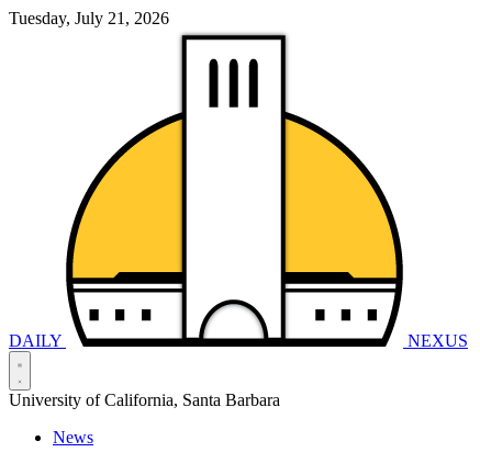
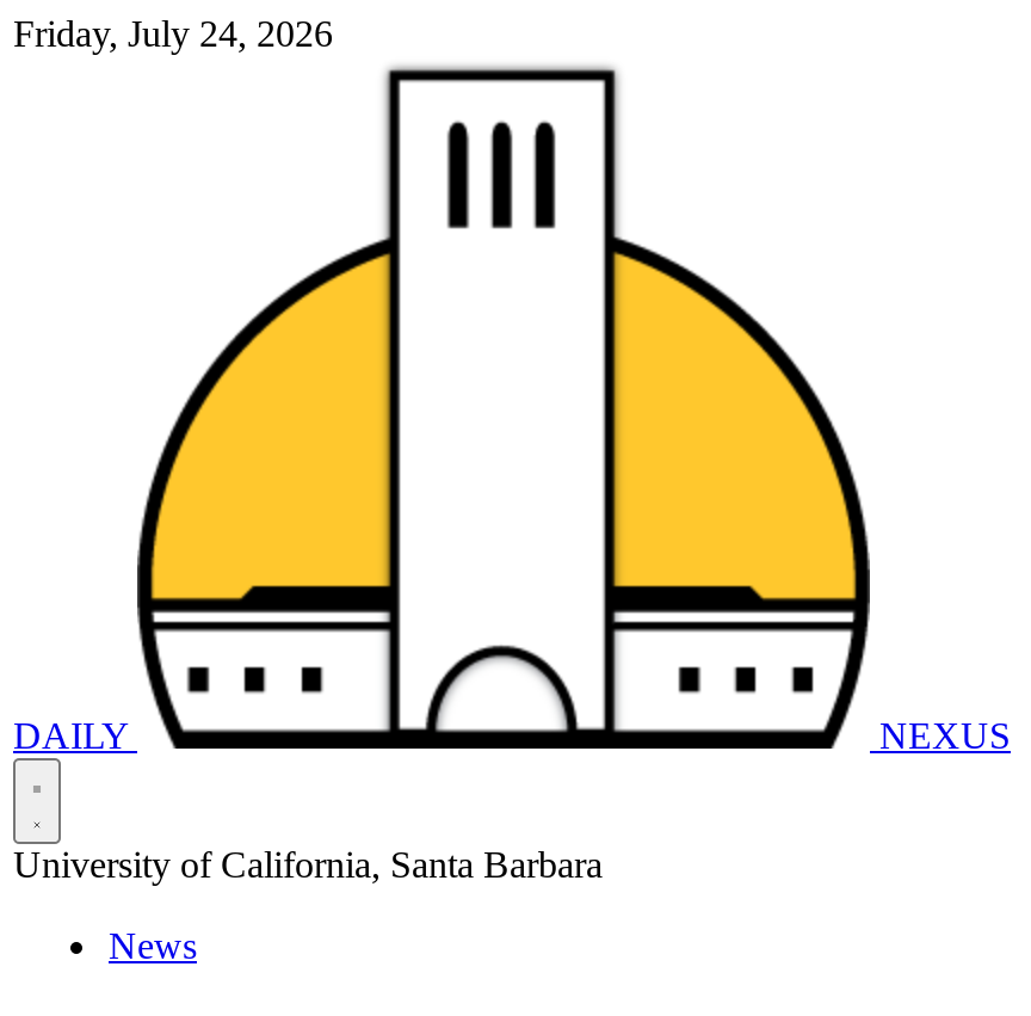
- Tuesday, July 21, 2026
+ Friday, July 24, 2026
